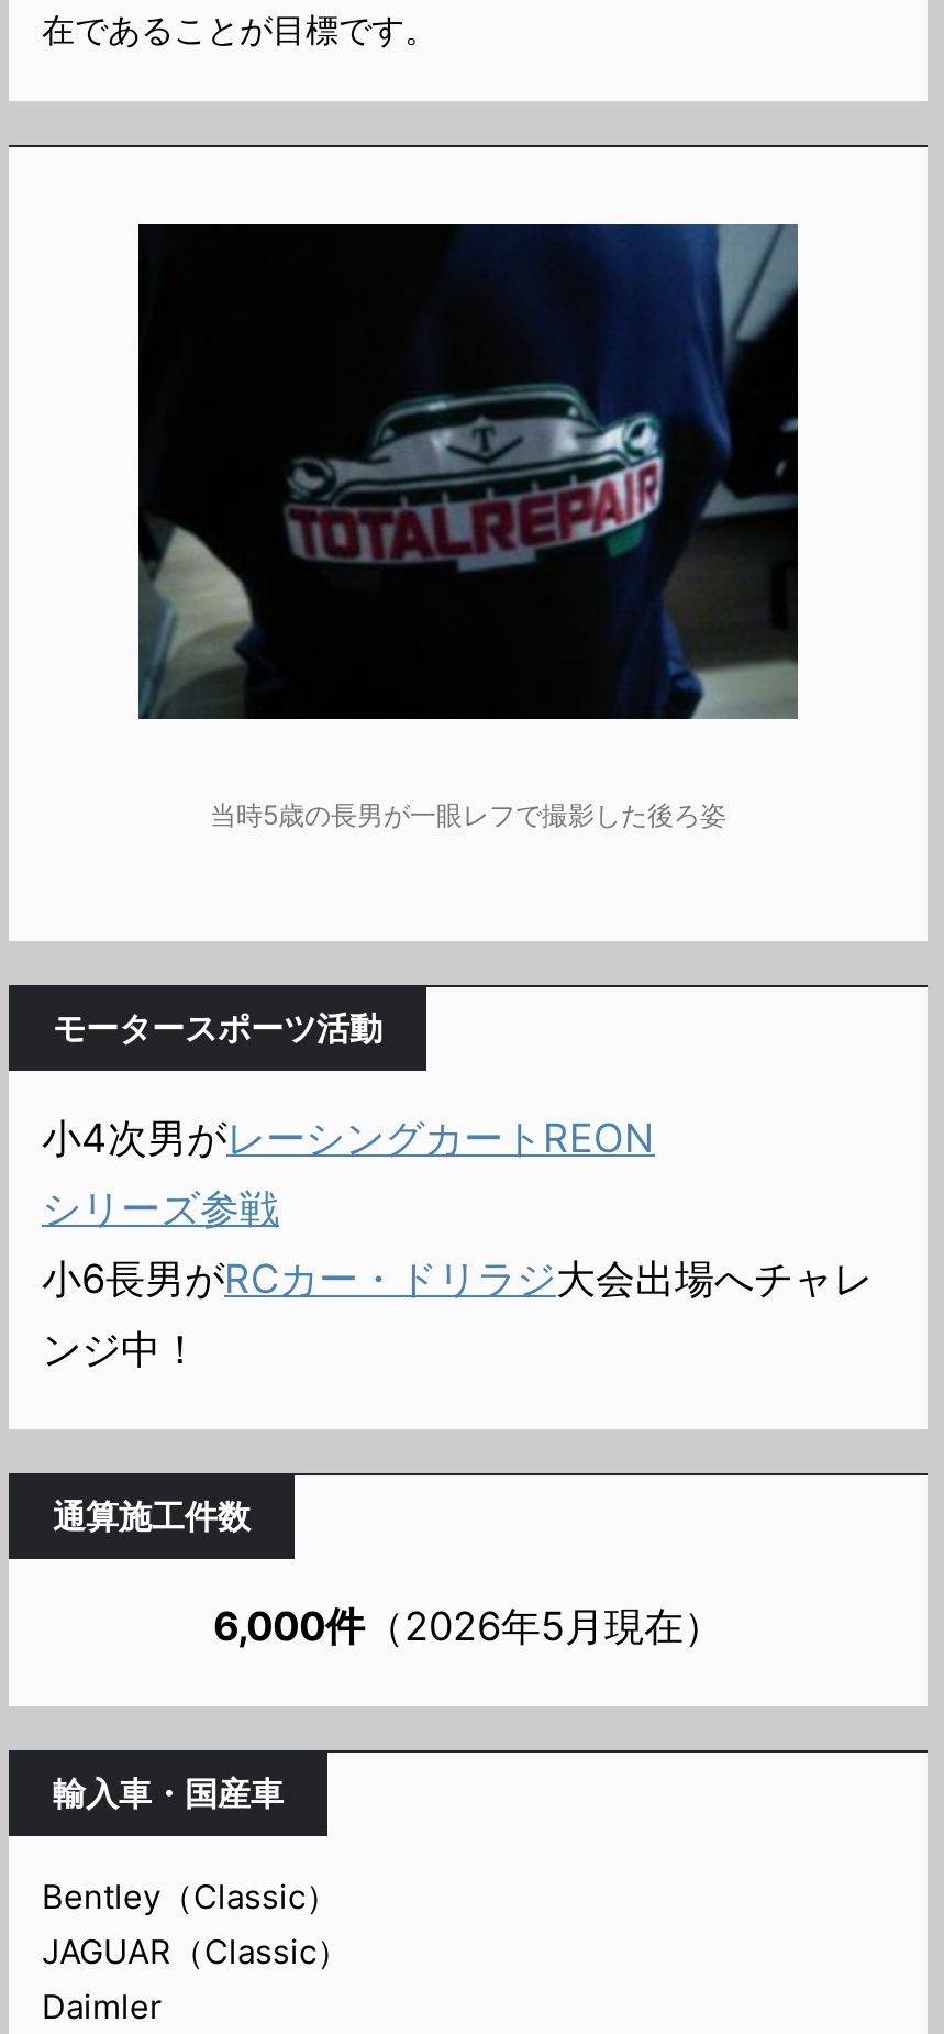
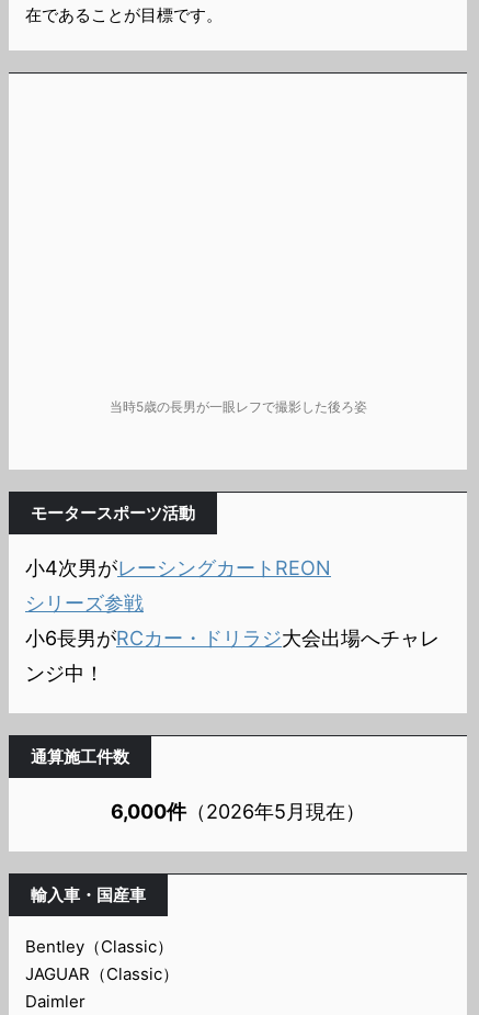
- [image]
